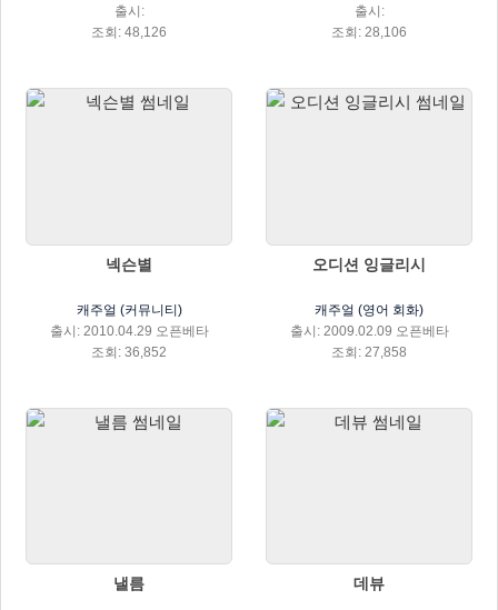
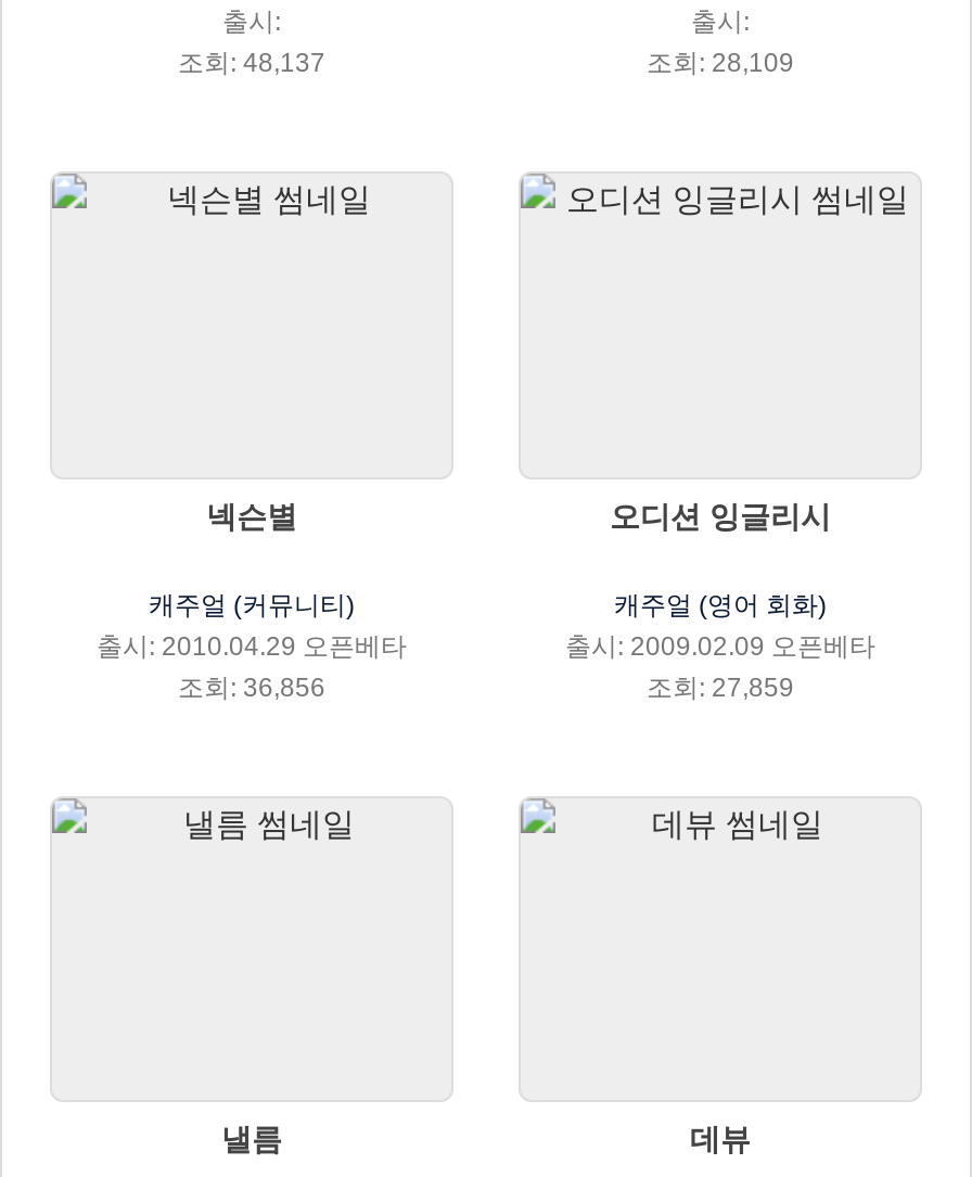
- 조회: 48,126
+ 조회: 48,137

- 조회: 28,106
+ 조회: 28,109

- 조회: 36,852
+ 조회: 36,856

- 조회: 27,858
+ 조회: 27,859
